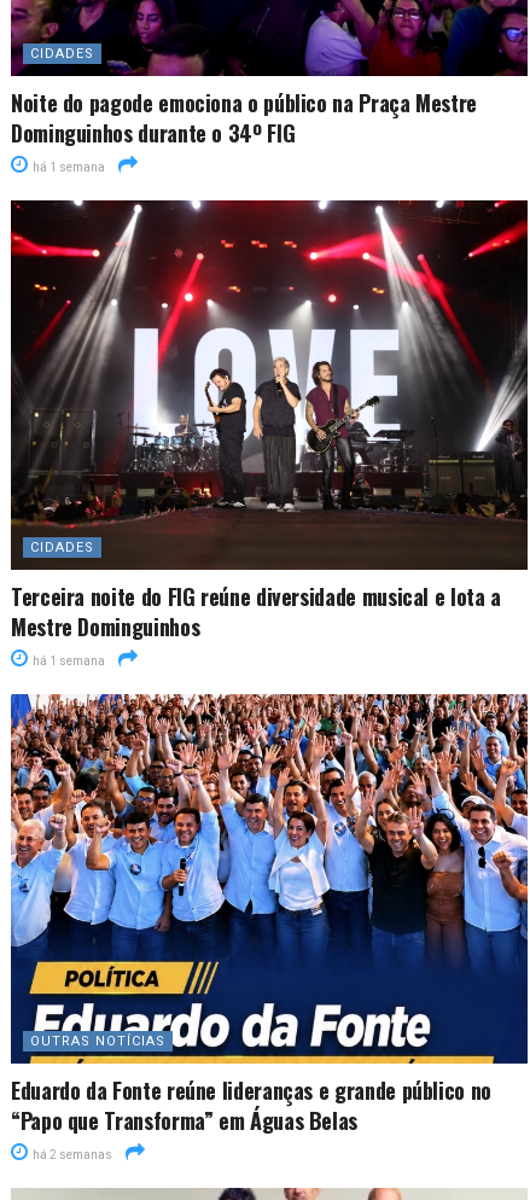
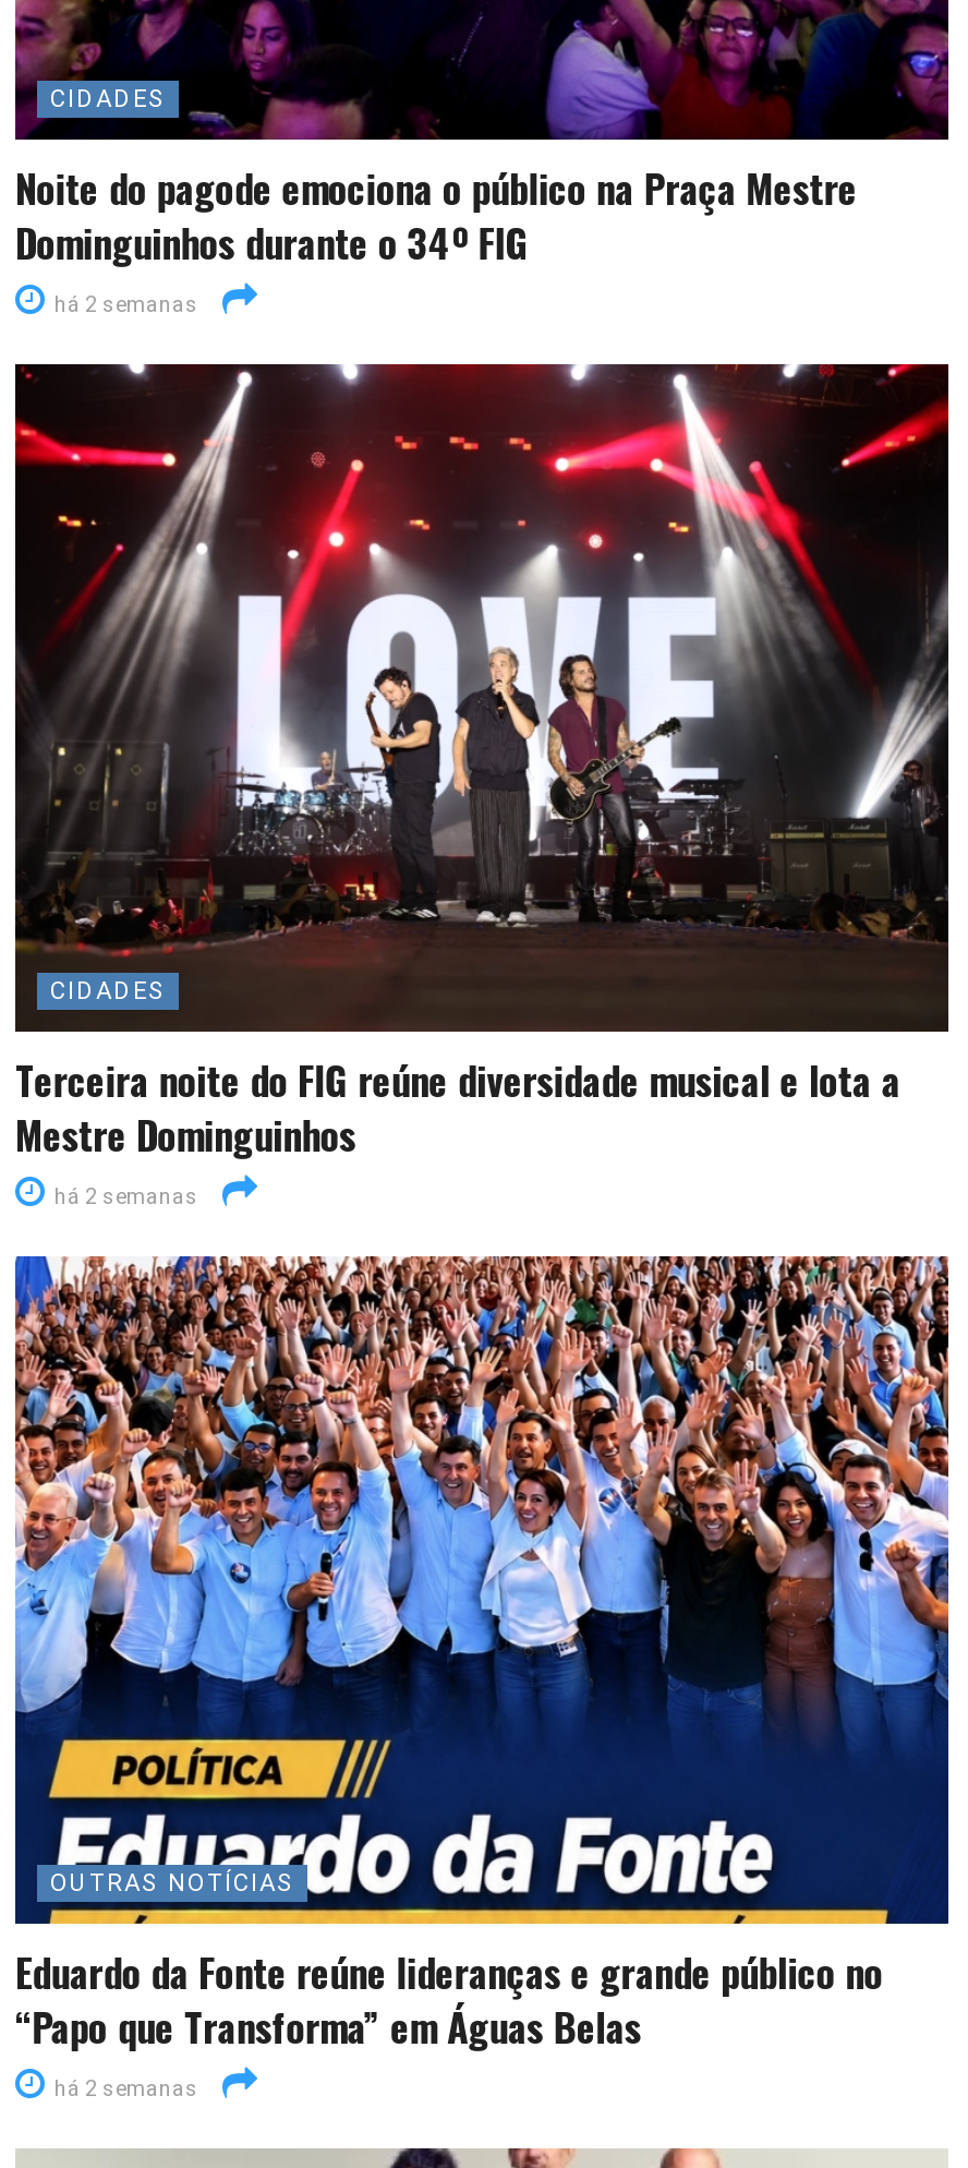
- há 1 semana
+ há 2 semanas

- há 1 semana
+ há 2 semanas
